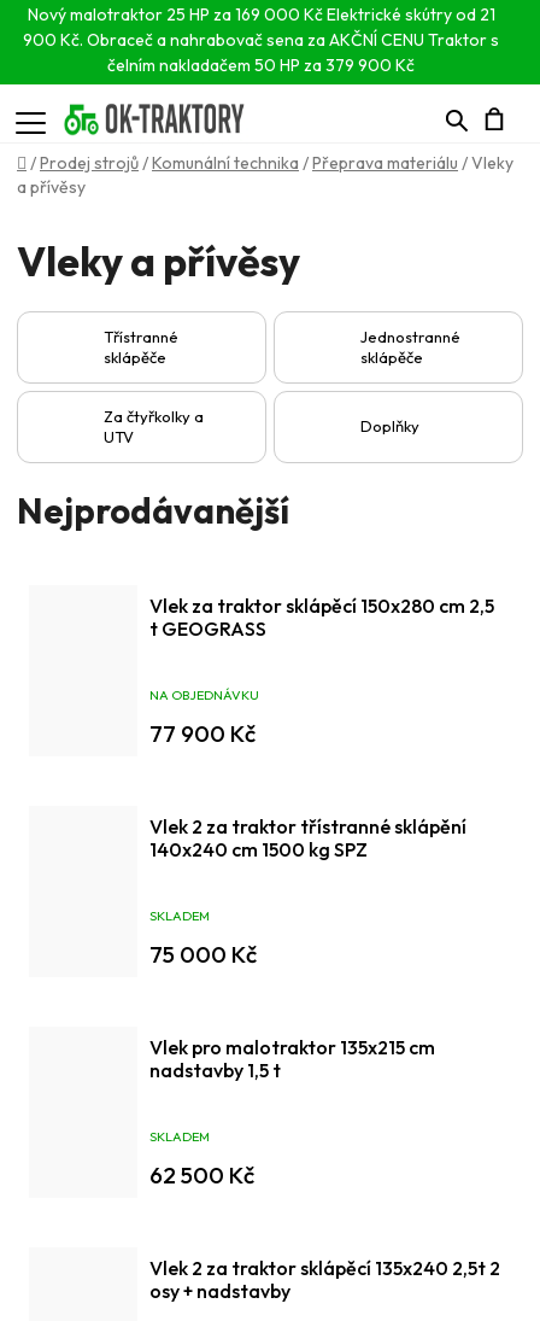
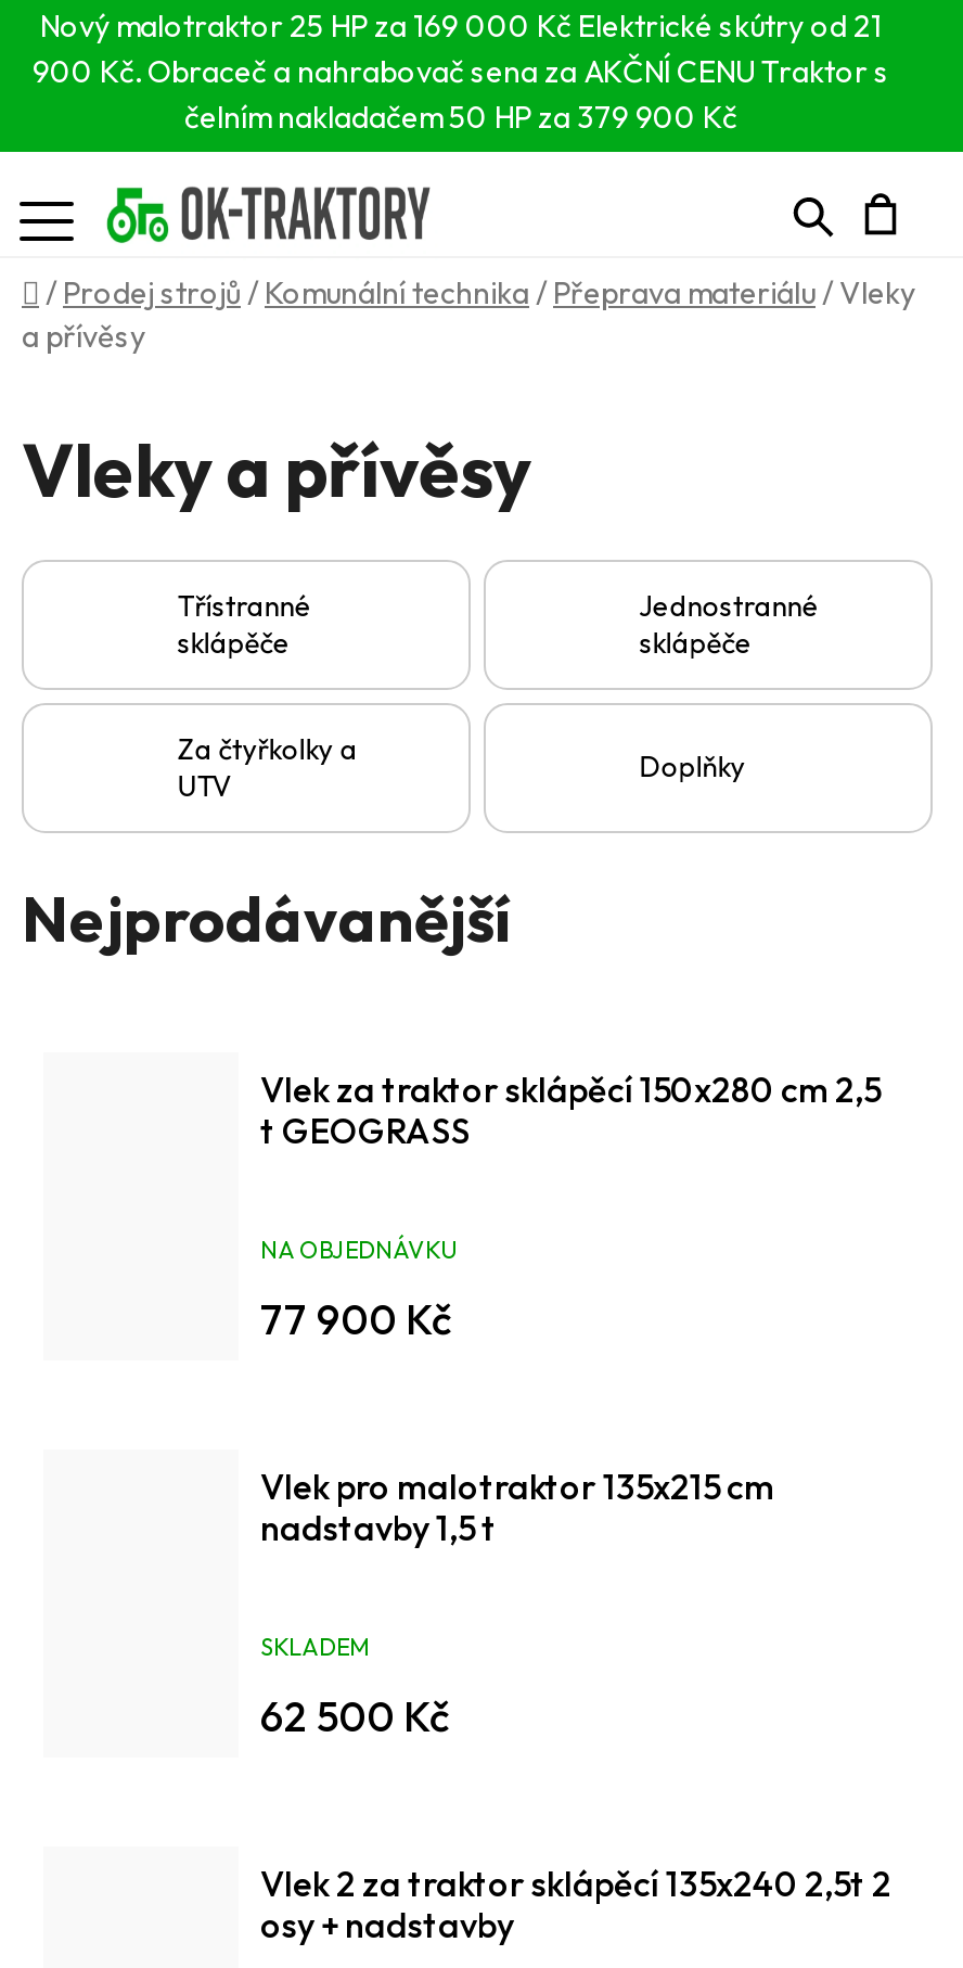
- Vlek 2 za traktor třístranné sklápění
- 140x240 cm 1500 kg SPZ
- SKLADEM
- 75 000 Kč
